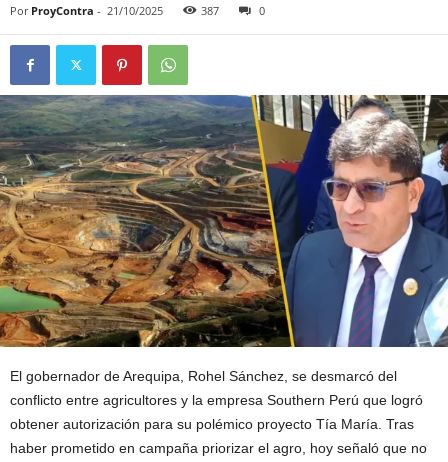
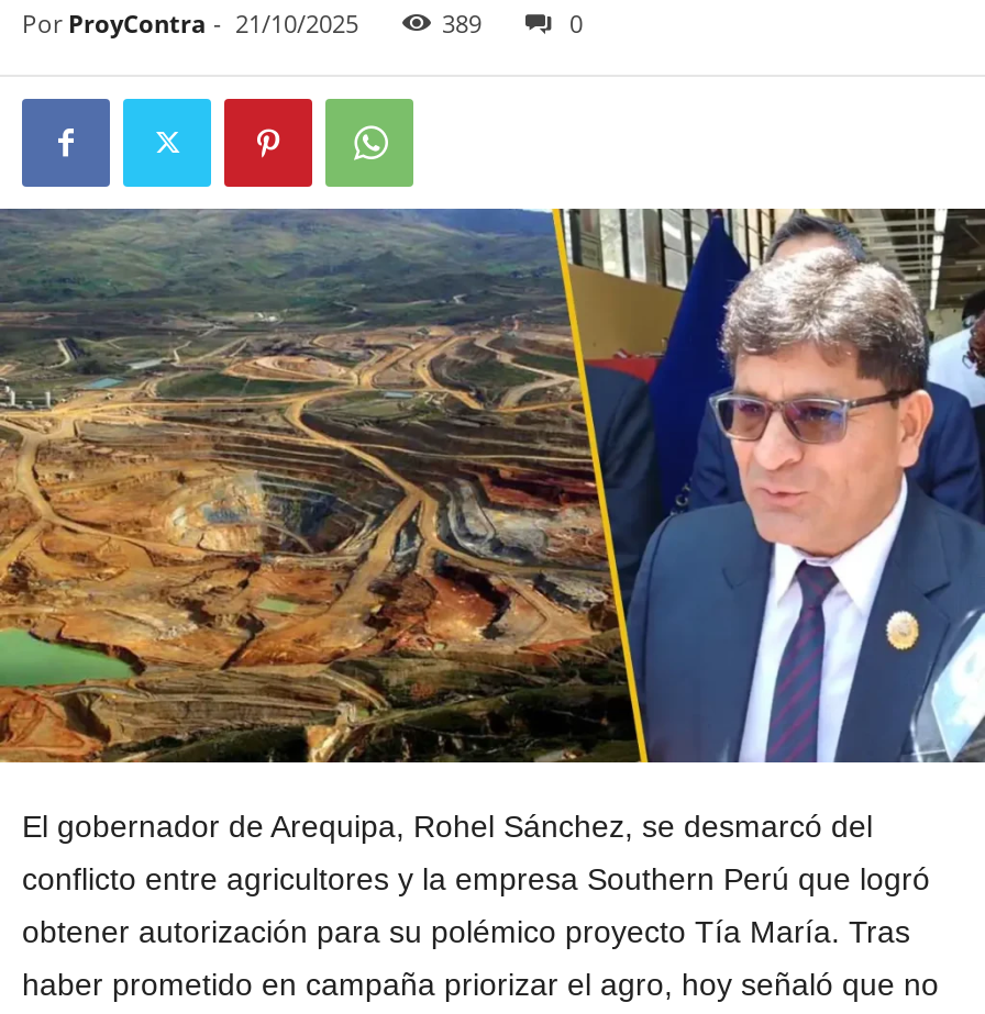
- 387
+ 389
